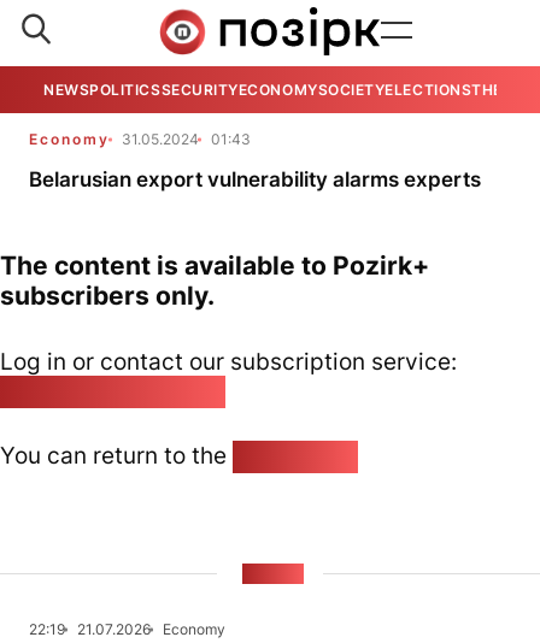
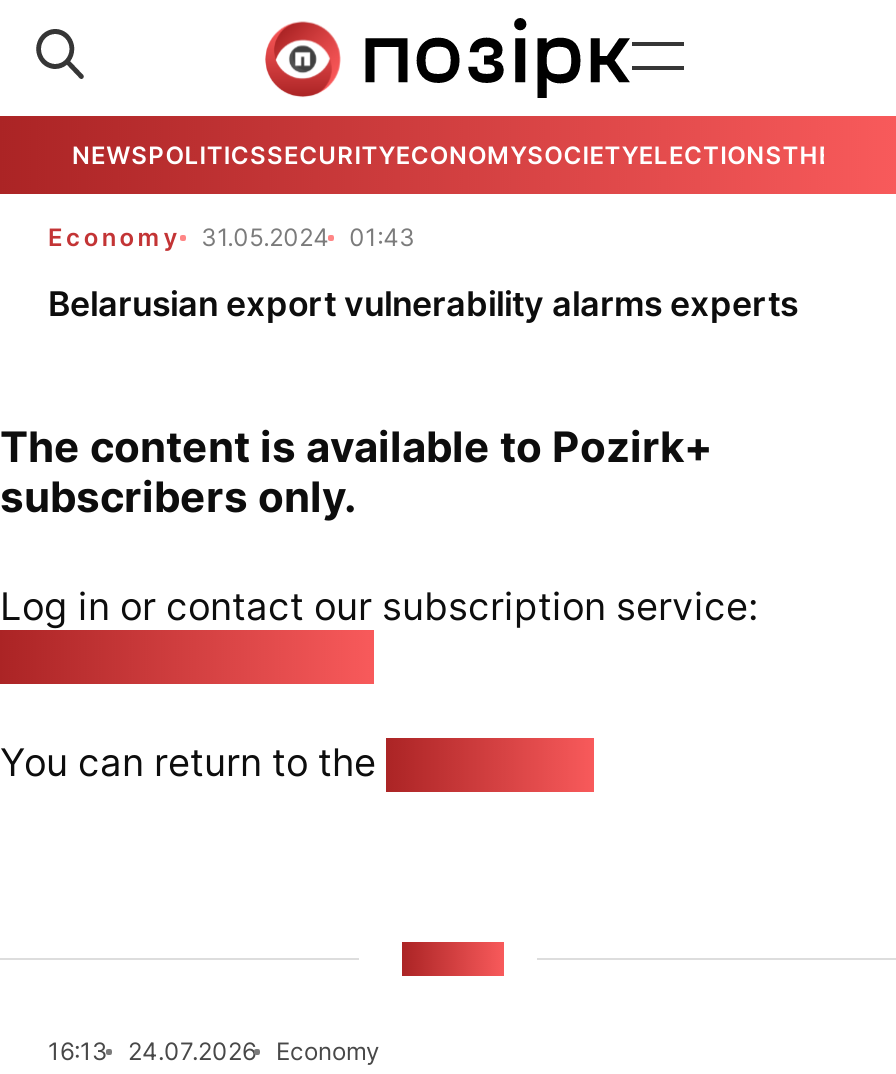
- 22:19
+ 16:13

- 21.07.2026
+ 24.07.2026
